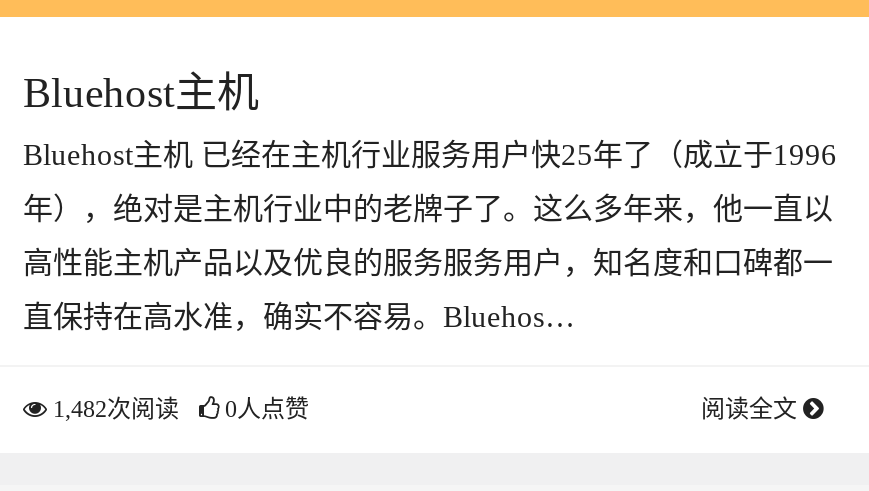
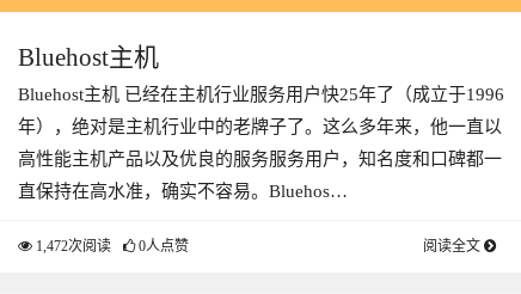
- 1,482次阅读 0人点赞
+ 1,472次阅读 0人点赞
